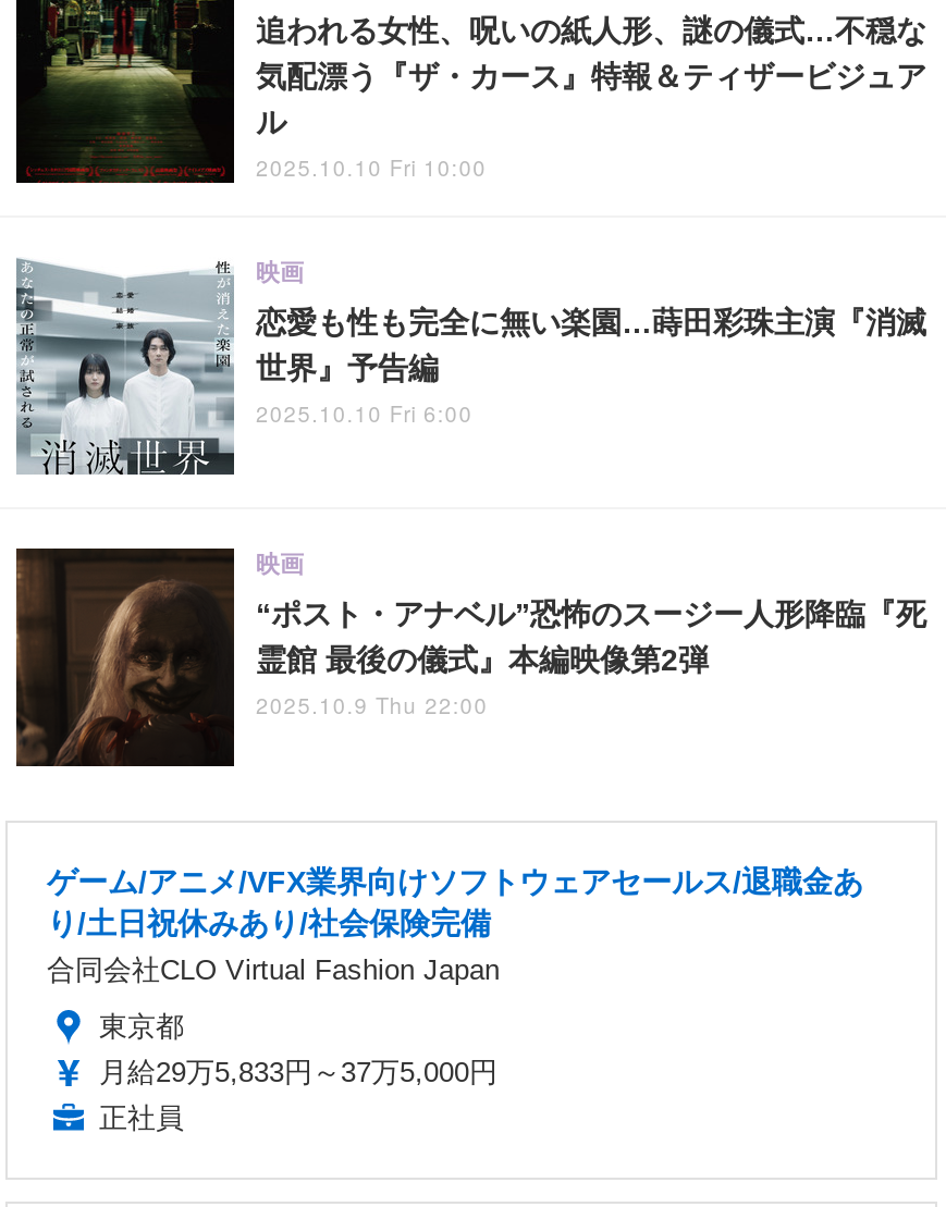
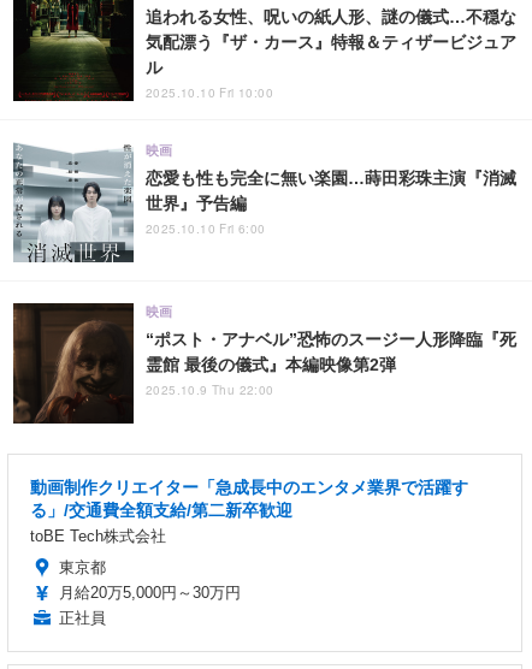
- ゲーム/アニメ/VFX業界向けソフトウェアセールス/退職金あ
- り/土日祝休みあり/社会保険完備
- 合同会社CLO Virtual Fashion Japan
+ 動画制作クリエイター「急成長中のエンタメ業界で活躍す
+ る」/交通費全額支給/第二新卒歓迎
+ toBE Tech株式会社

- 月給29万5,833円～37万5,000円
+ 月給20万5,000円～30万円
